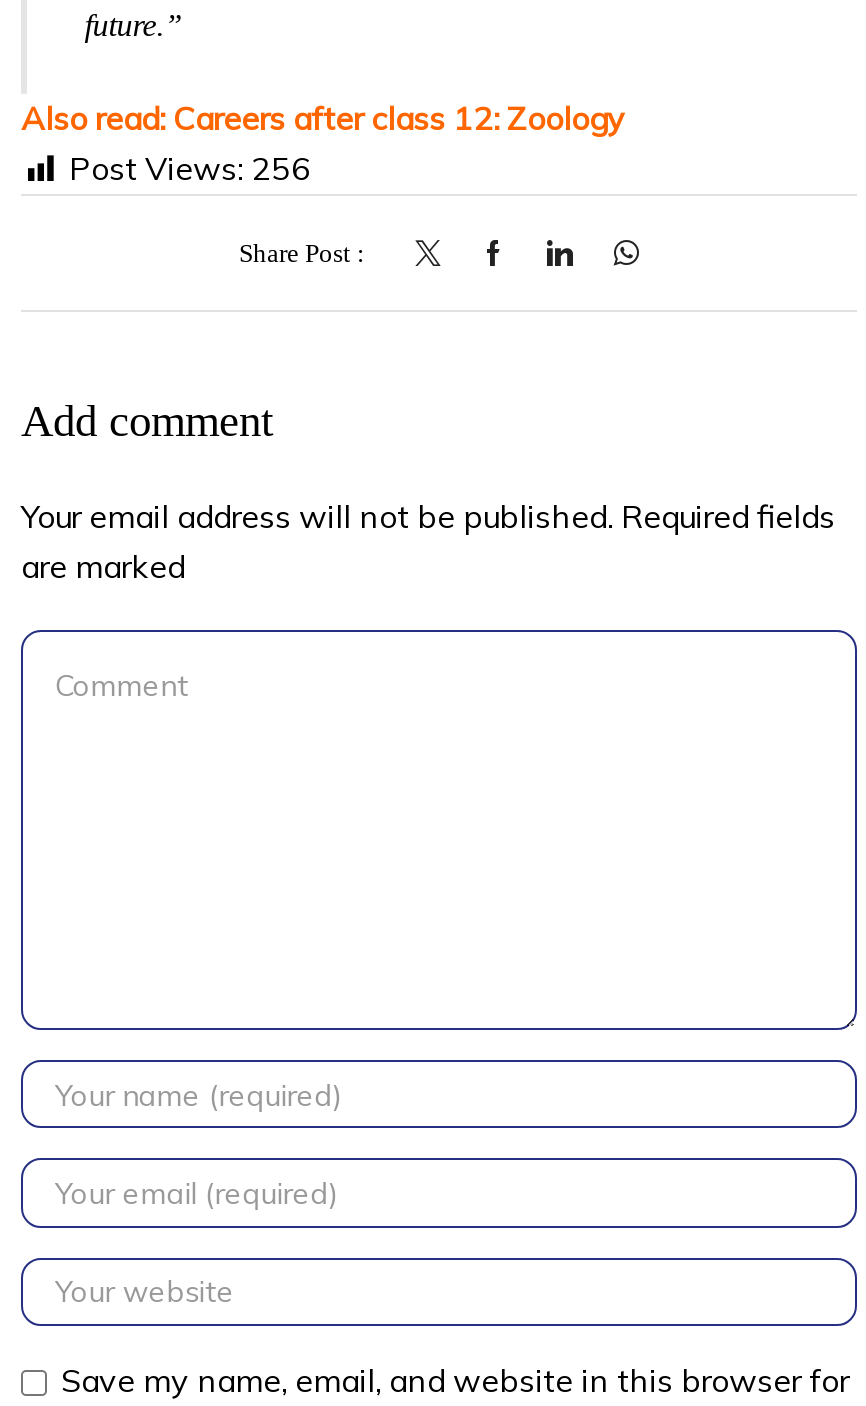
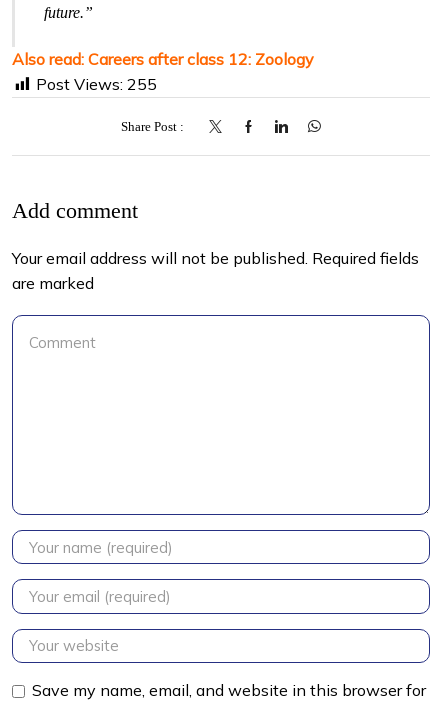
- Post Views: 256
+ Post Views: 255
